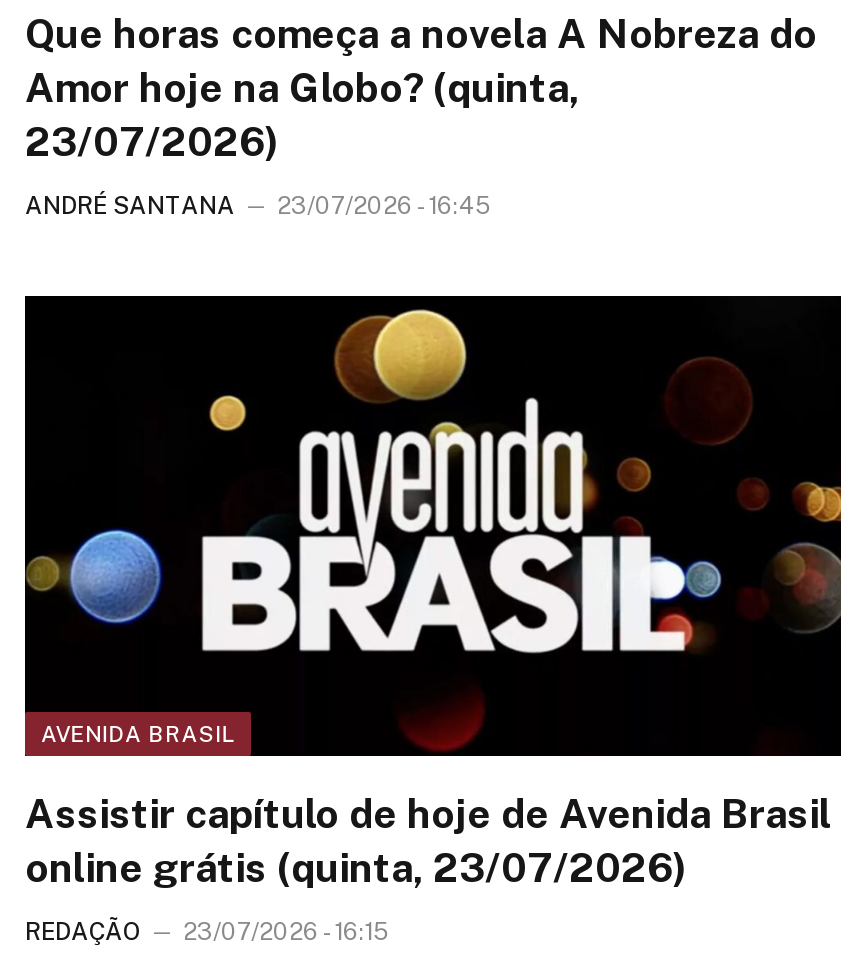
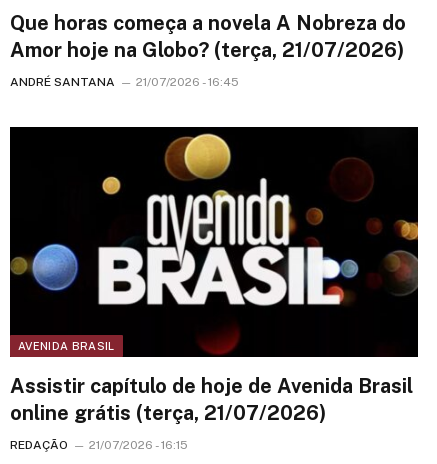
- Amor hoje na Globo? (quinta,
- 23/07/2026)
+ Amor hoje na Globo? (terça, 21/07/2026)

- ANDRÉ SANTANA 23/07/2026 - 16:45
+ ANDRÉ SANTANA 21/07/2026 - 16:45

- online grátis (quinta, 23/07/2026)
+ online grátis (terça, 21/07/2026)

- REDAÇÃO 23/07/2026 - 16:15
+ REDAÇÃO 21/07/2026 - 16:15
